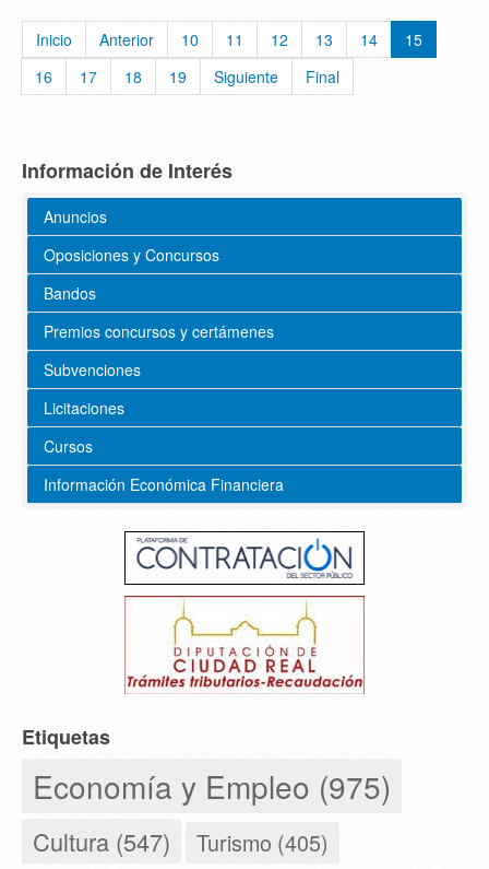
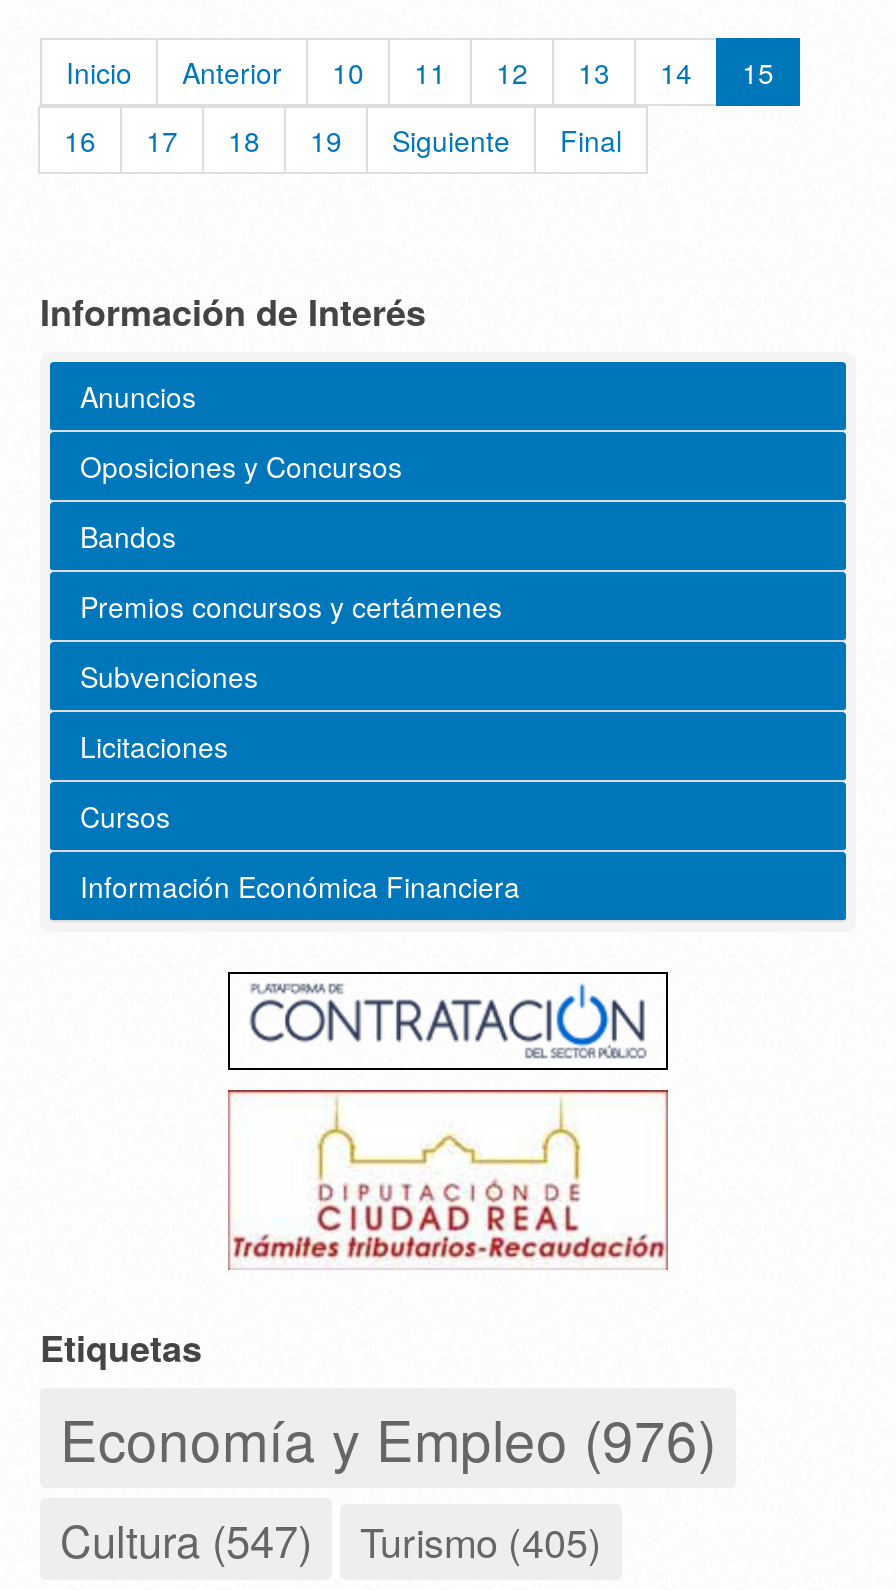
- Economía y Empleo (975)
+ Economía y Empleo (976)
